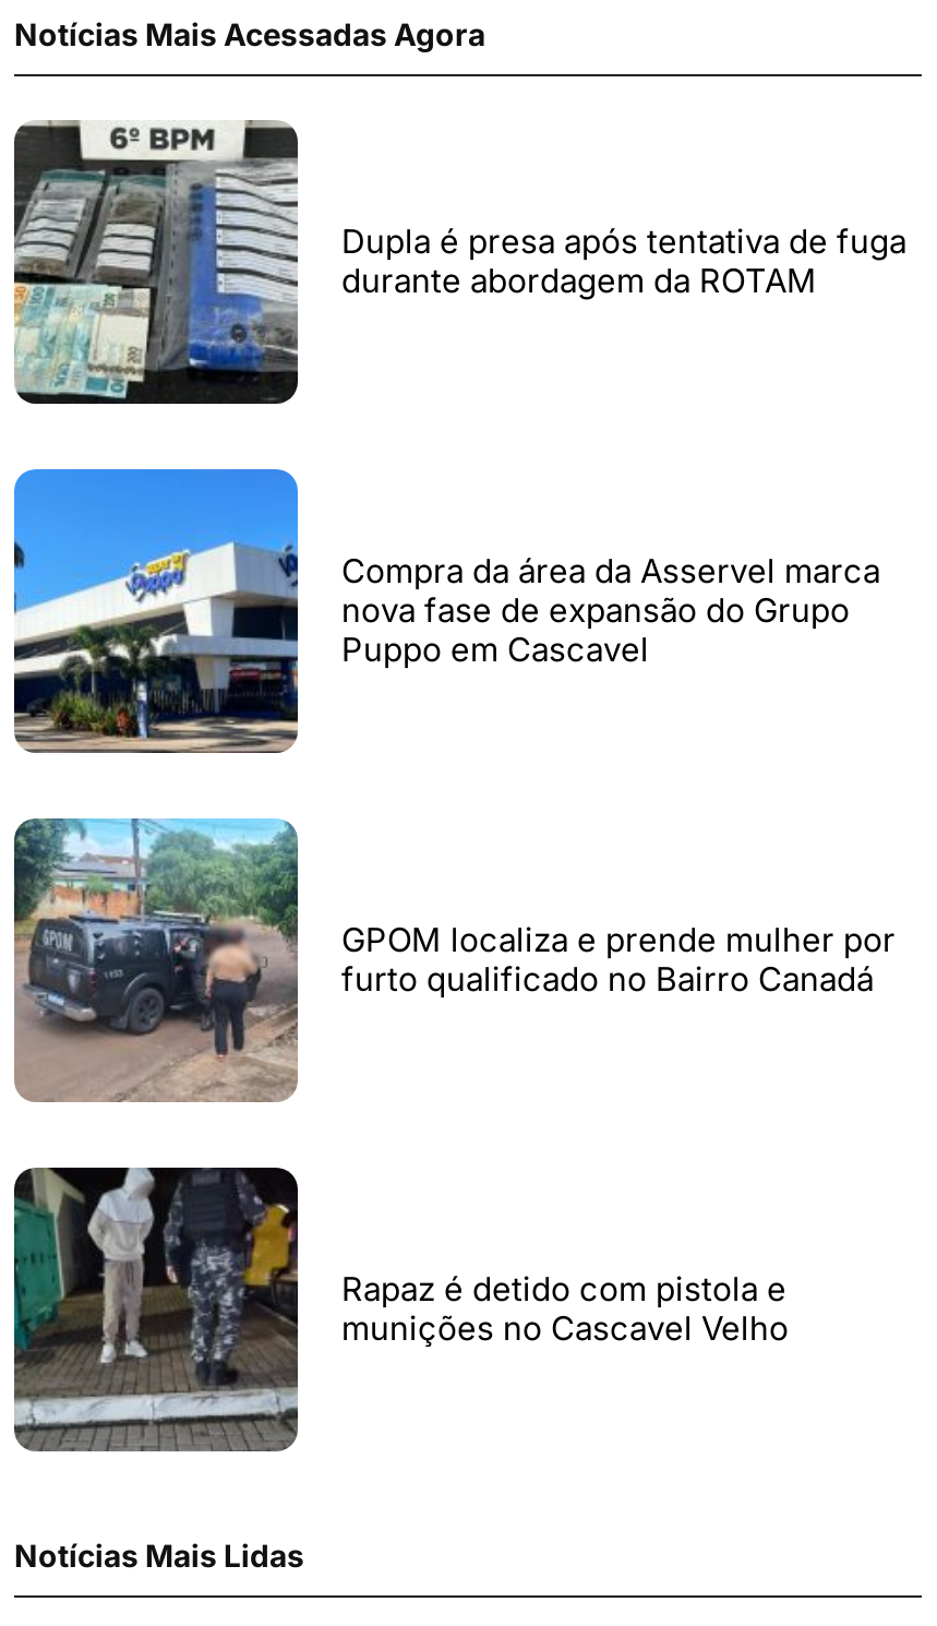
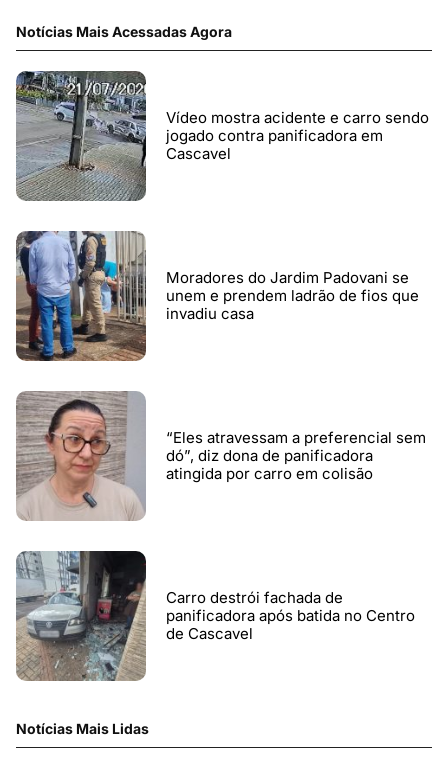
- [image]
- Dupla é presa após tentativa de fuga
- durante abordagem da ROTAM
+ [image]
+ Vídeo mostra acidente e carro sendo
+ jogado contra panificadora em
+ Cascavel

- [image]
- Compra da área da Asservel marca
- nova fase de expansão do Grupo
- Puppo em Cascavel
+ [image]
+ Moradores do Jardim Padovani se
+ unem e prendem ladrão de fios que
+ invadiu casa

- [image]
- GPOM localiza e prende mulher por
- furto qualificado no Bairro Canadá
+ [image]
+ “Eles atravessam a preferencial sem
+ dó”, diz dona de panificadora
+ atingida por carro em colisão

- [image]
- Rapaz é detido com pistola e
- munições no Cascavel Velho
+ [image]
+ Carro destrói fachada de
+ panificadora após batida no Centro
+ de Cascavel
